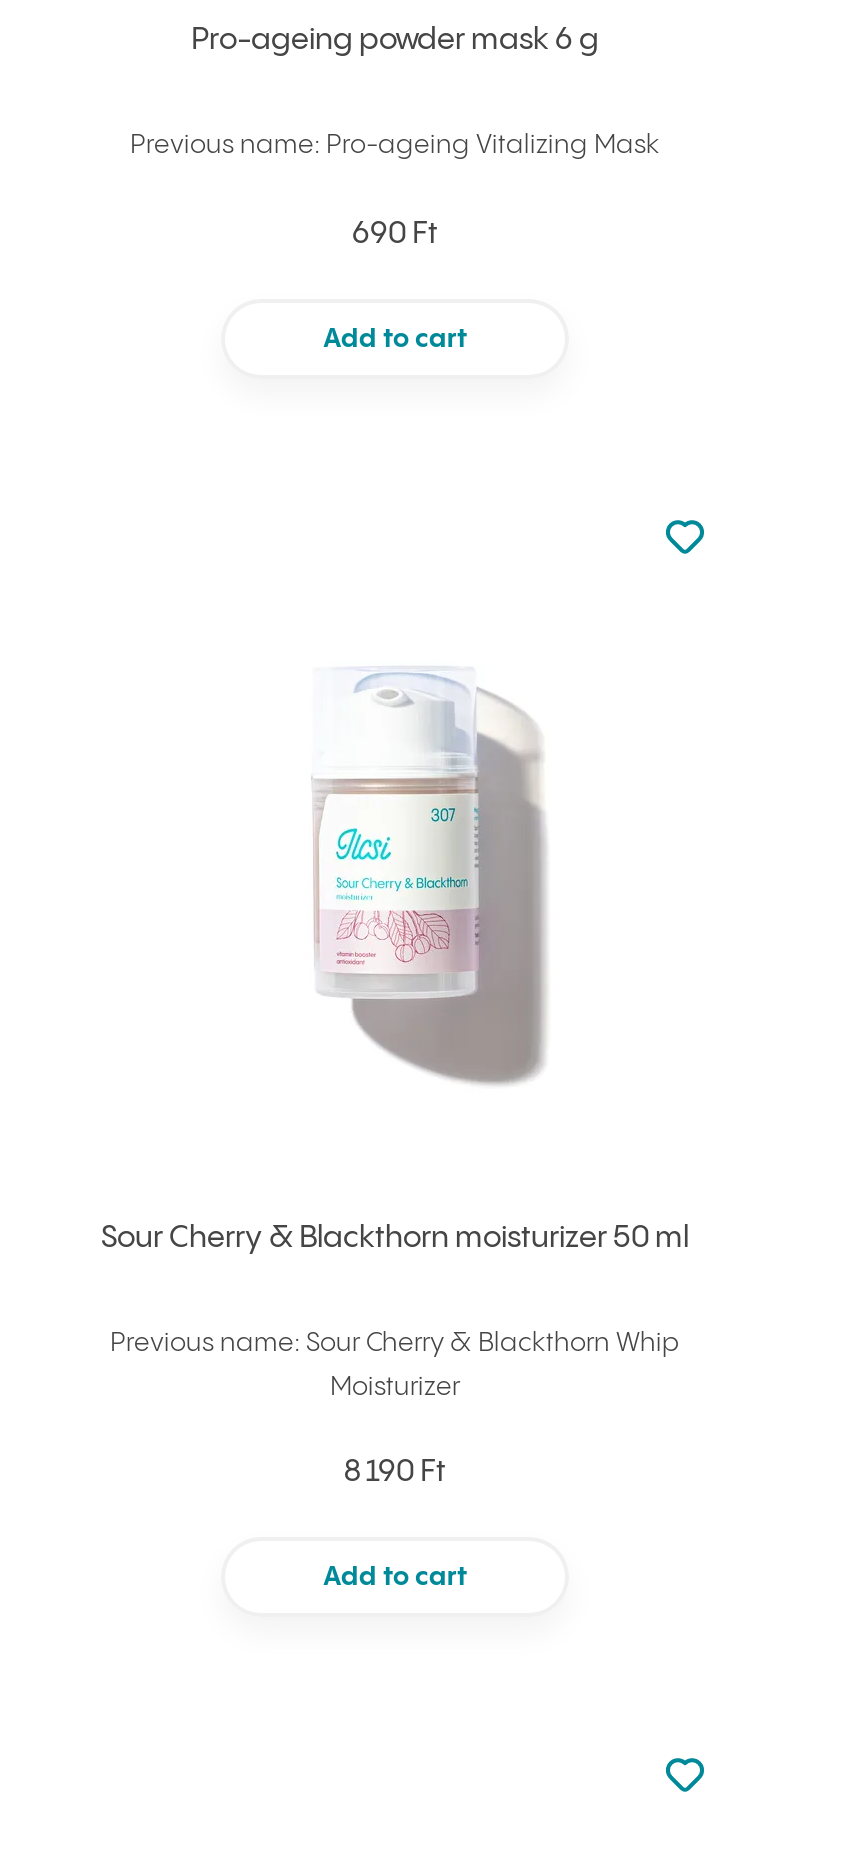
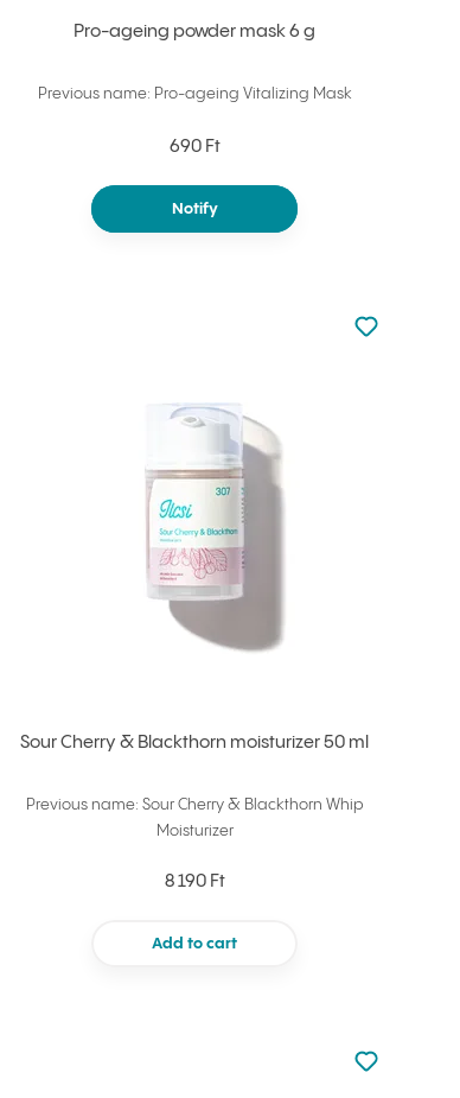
- Add to cart
+ Notify
